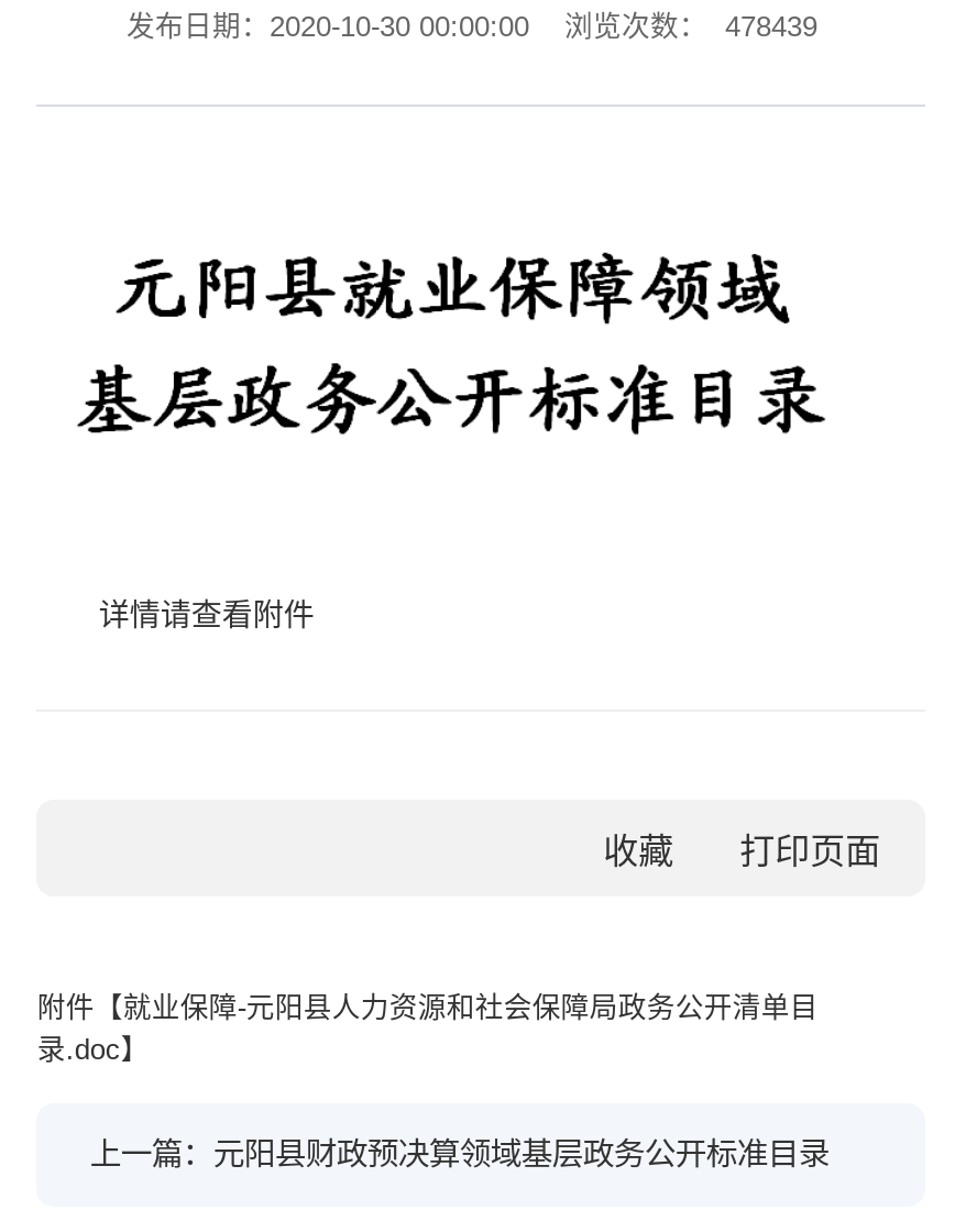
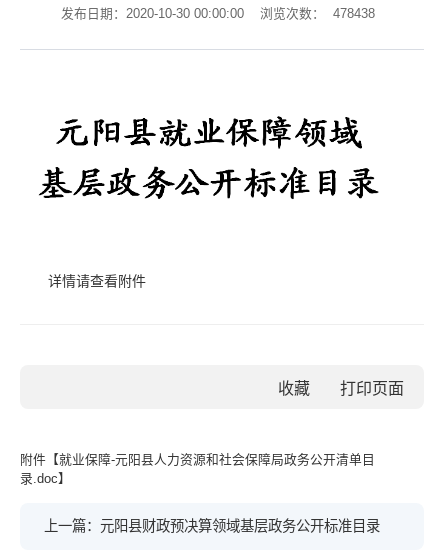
- 发布日期：2020-10-30 00:00:00 浏览次数： 478439
+ 发布日期：2020-10-30 00:00:00 浏览次数： 478438
